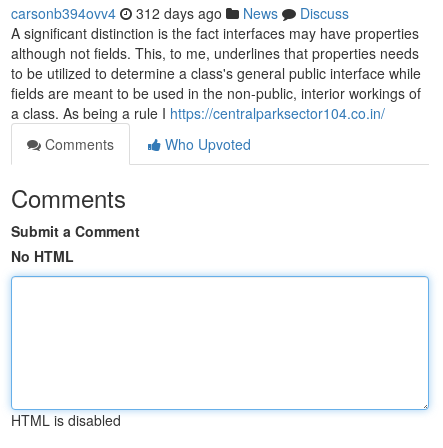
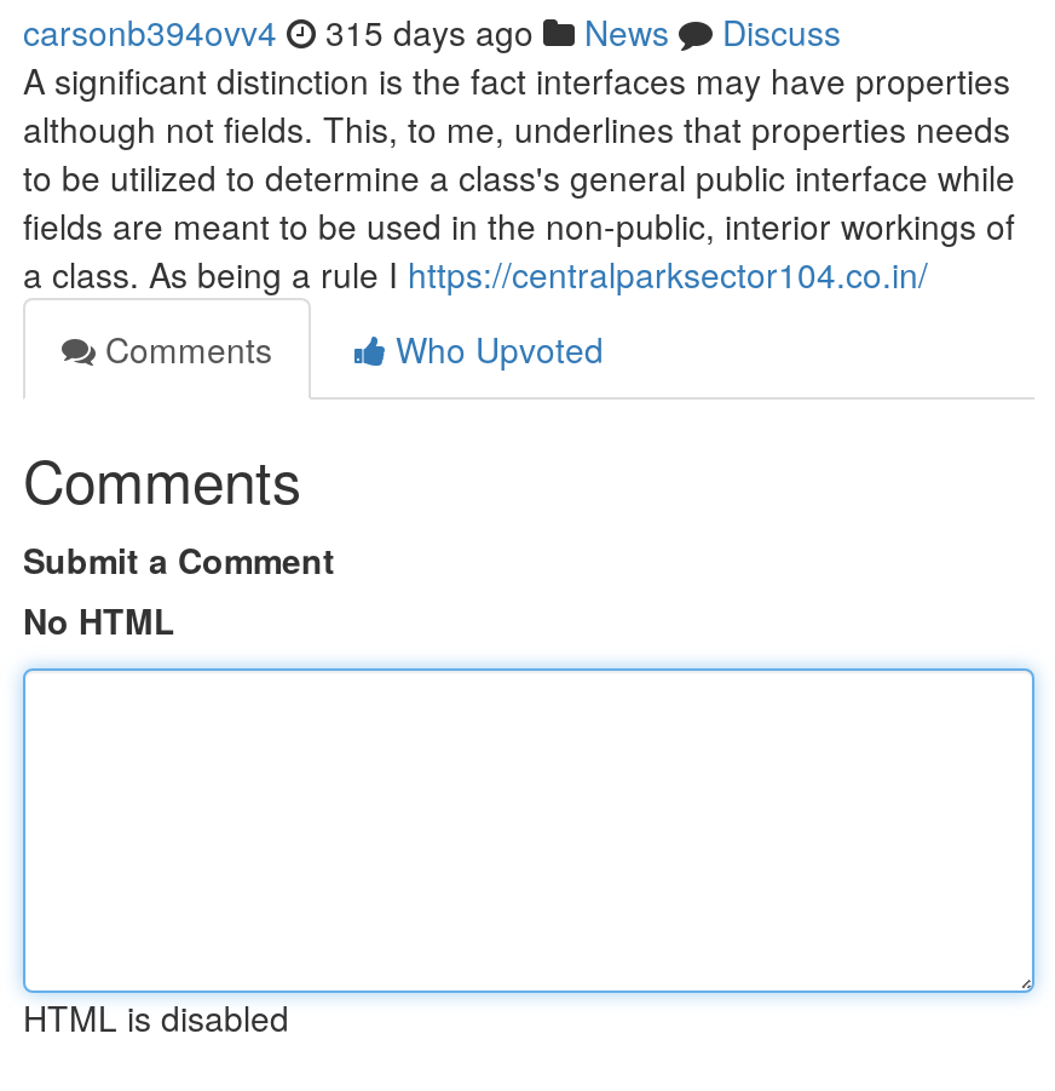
- carsonb394ovv4 312 days ago News Discuss
+ carsonb394ovv4 315 days ago News Discuss
